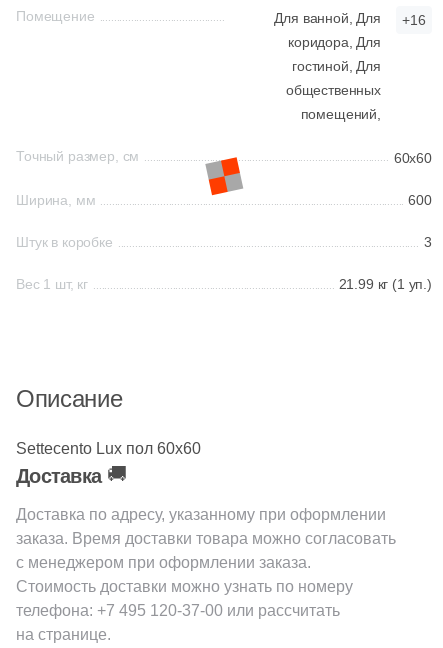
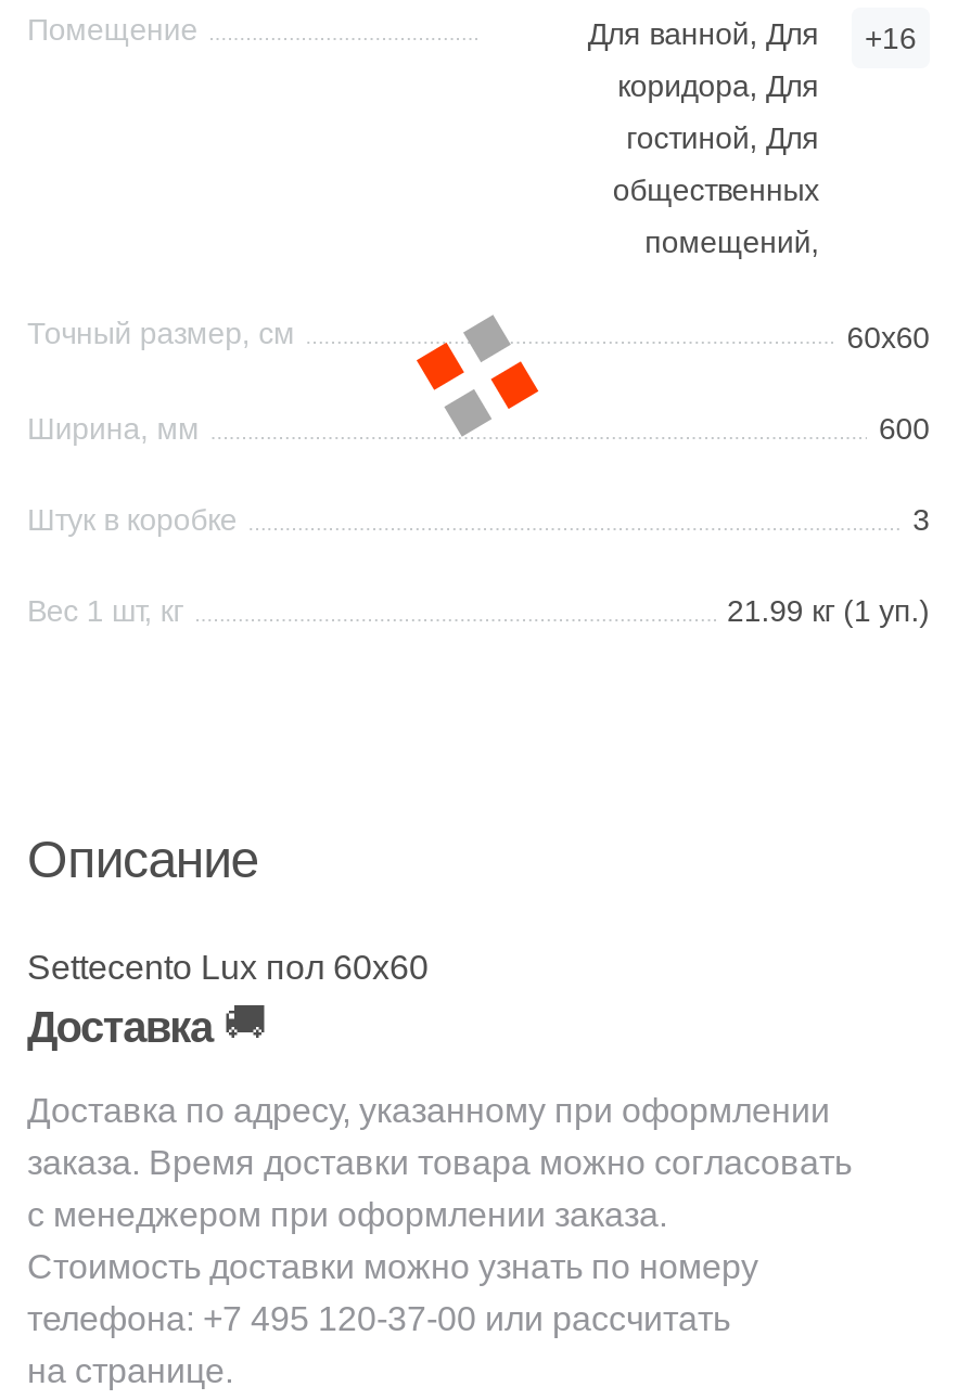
- [image]
+ [image]
